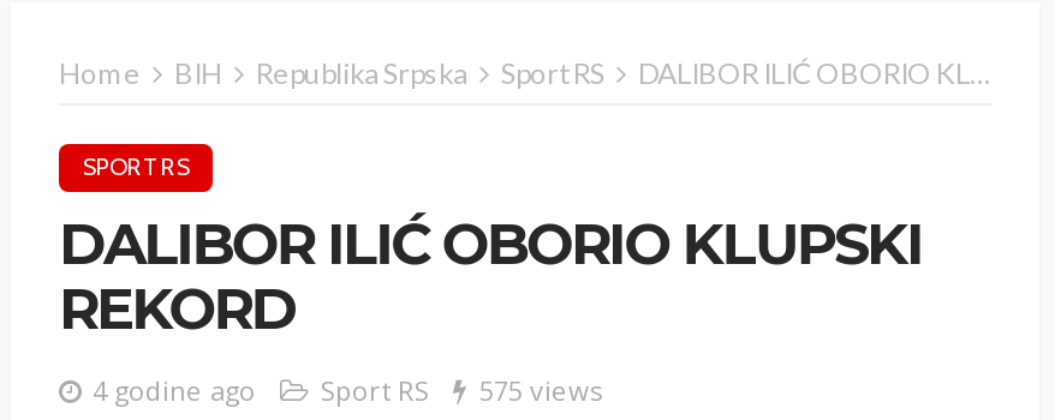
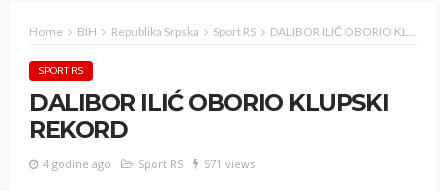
- 4 godine ago Sport RS 575 views
+ 4 godine ago Sport RS 571 views
